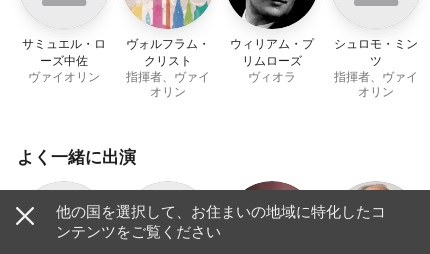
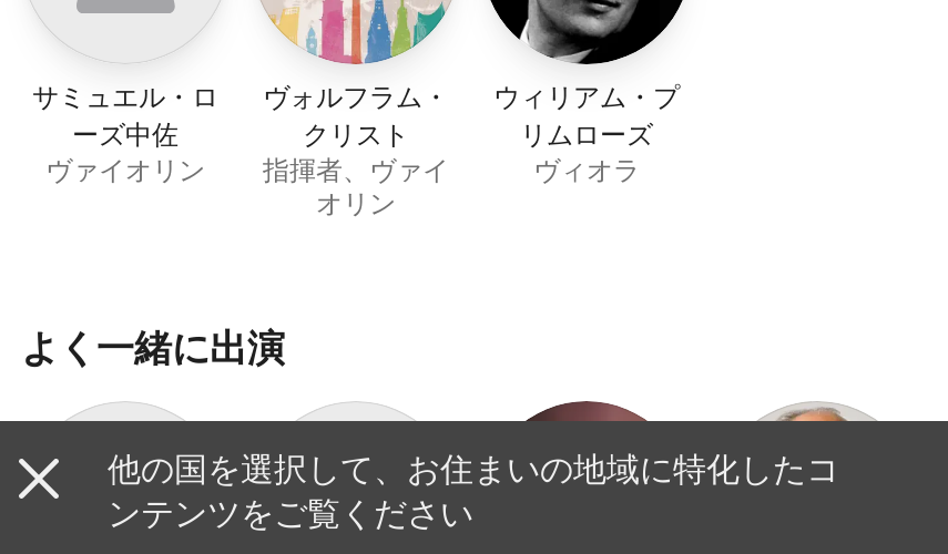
- シュロモ・ミン
- ツ
- 指揮者、ヴァイ
- オリン
